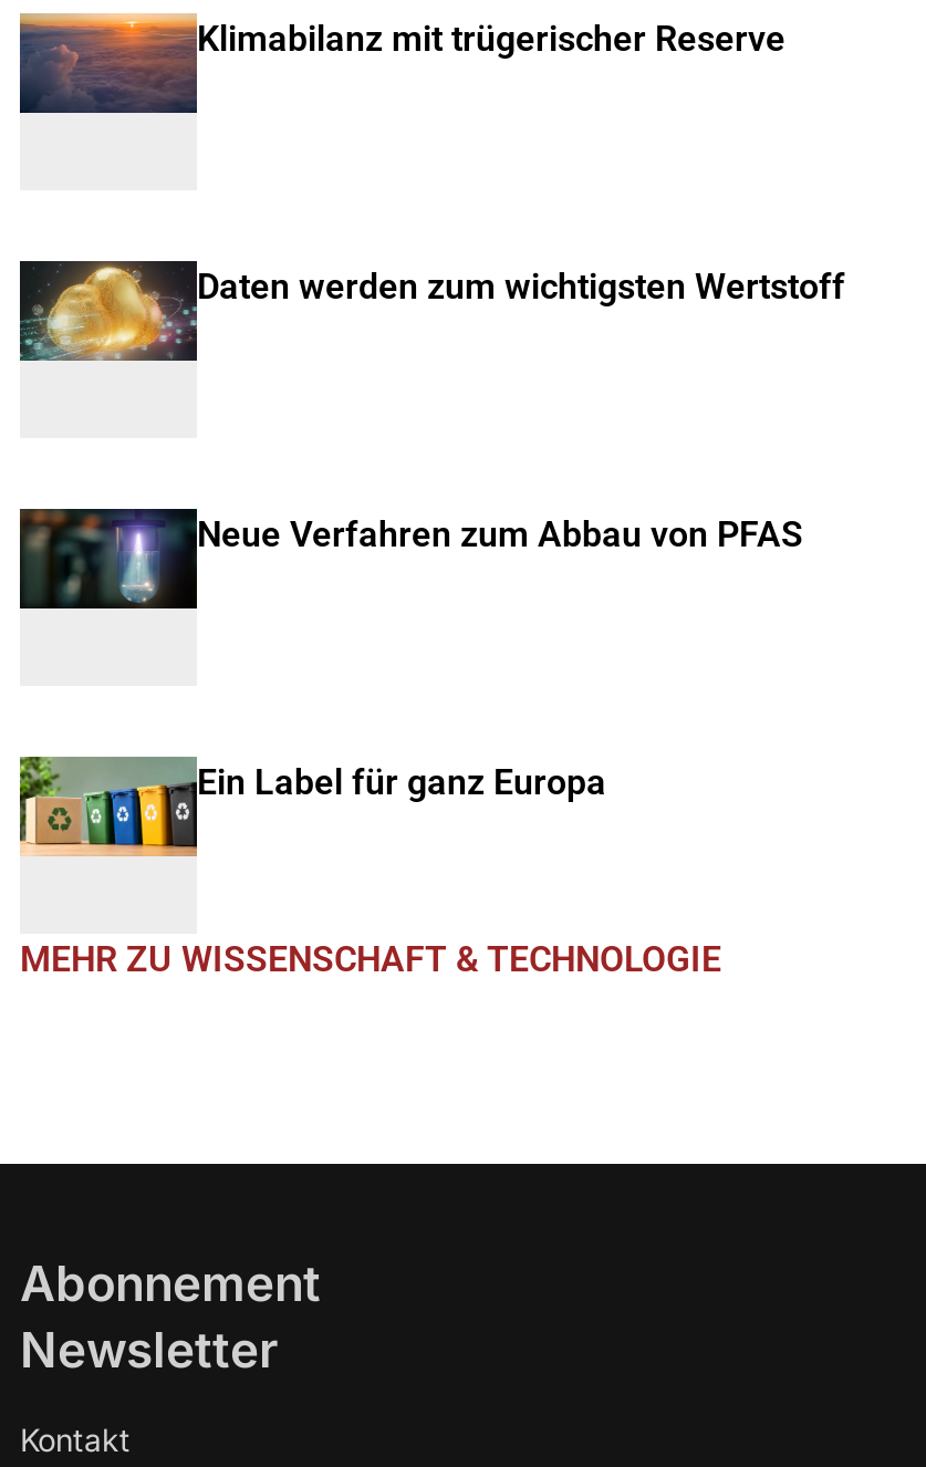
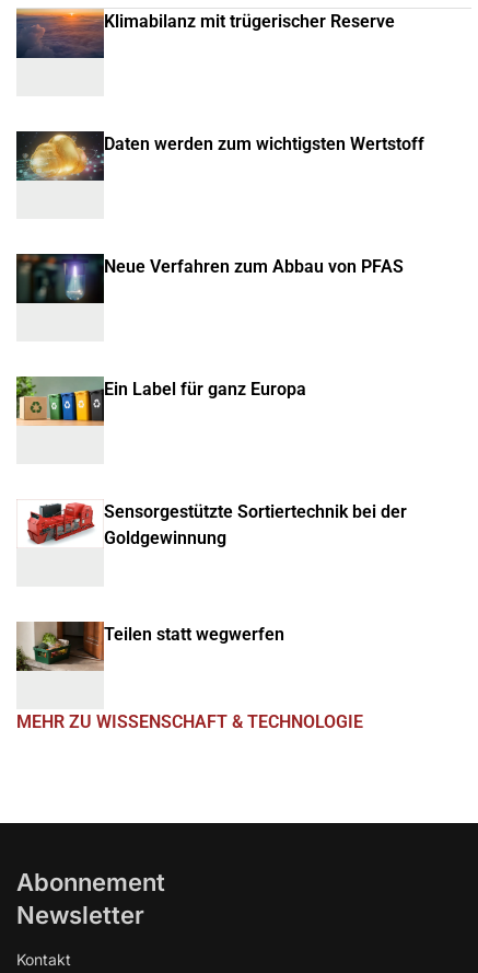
+ [image]
+ Teilen statt wegwerfen

+ [image]
+ Sensorgestützte Sortiertechnik bei der
+ Goldgewinnung
